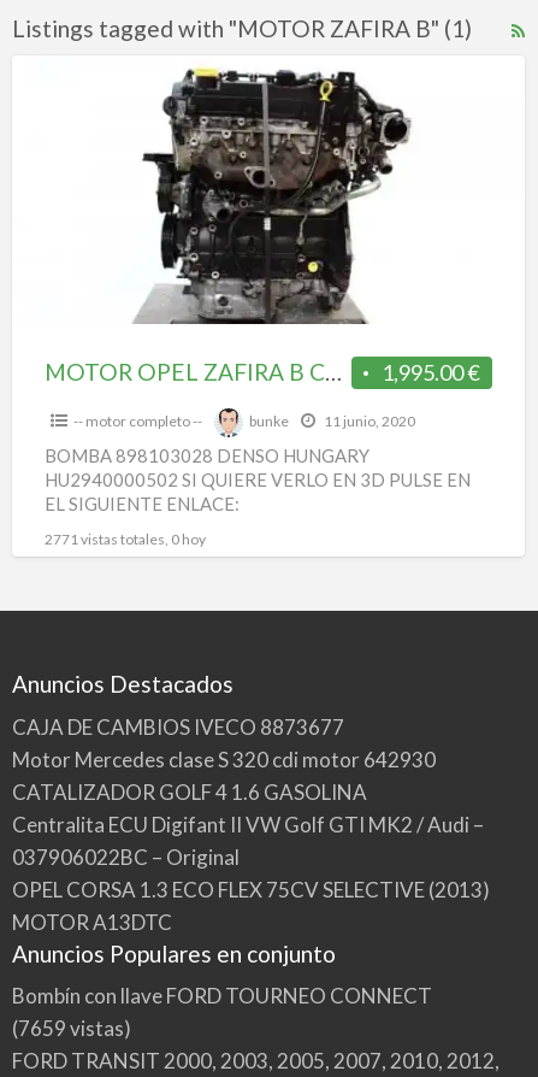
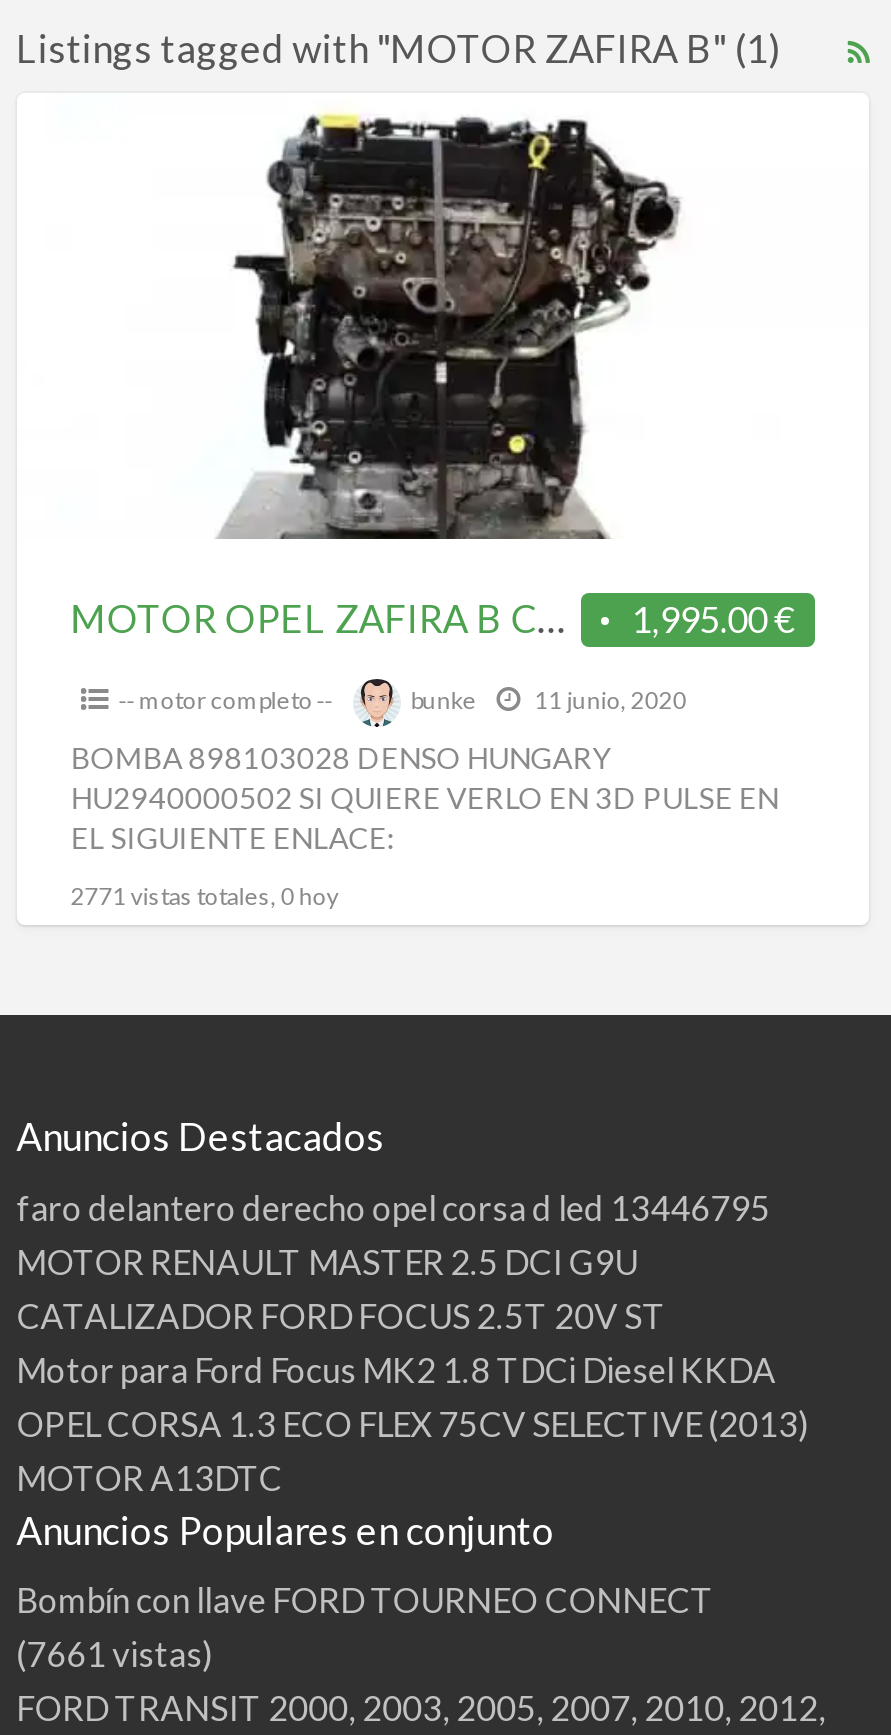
- CAJA DE CAMBIOS IVECO 8873677
- Motor Mercedes clase S 320 cdi motor 642930
- CATALIZADOR GOLF 4 1.6 GASOLINA
- Centralita ECU Digifant II VW Golf GTI MK2 / Audi –
- 037906022BC – Original
+ faro delantero derecho opel corsa d led 13446795
+ MOTOR RENAULT MASTER 2.5 DCI G9U
+ CATALIZADOR FORD FOCUS 2.5T 20V ST
+ Motor para Ford Focus MK2 1.8 TDCi Diesel KKDA

- (7659 vistas)
+ (7661 vistas)
